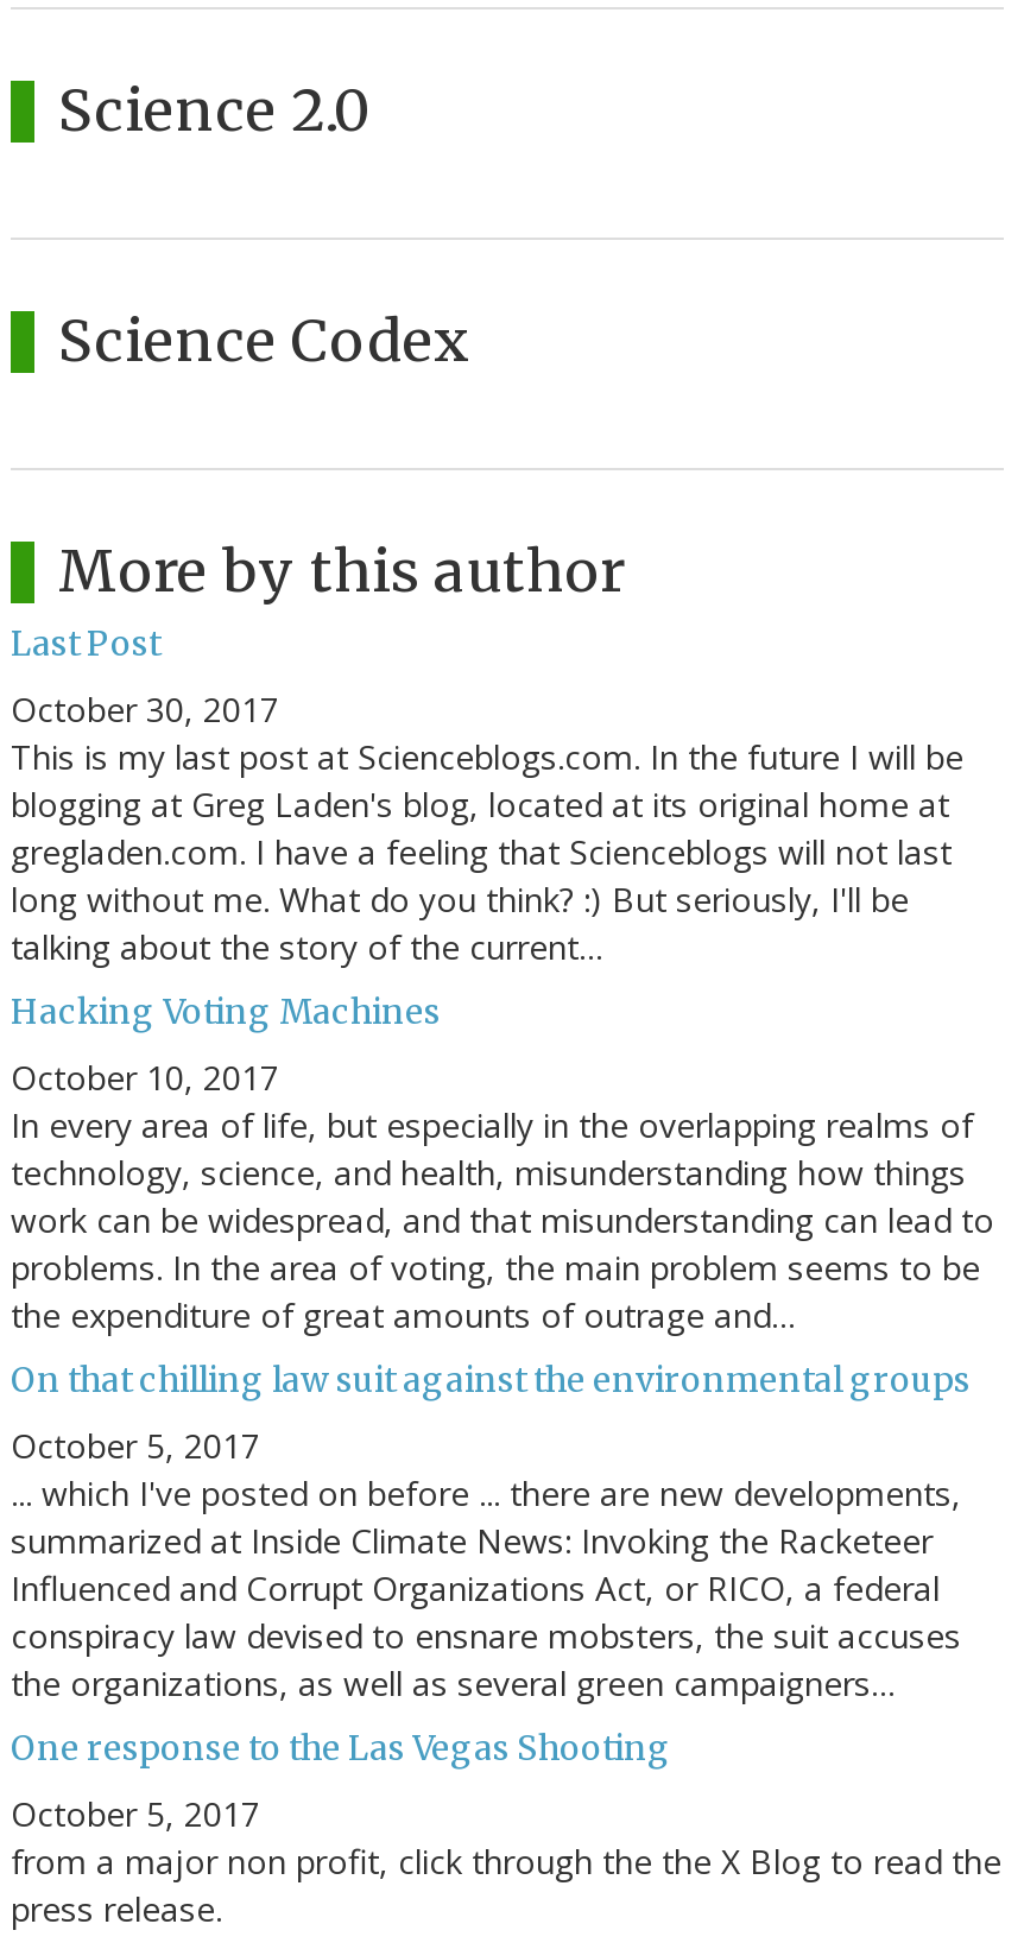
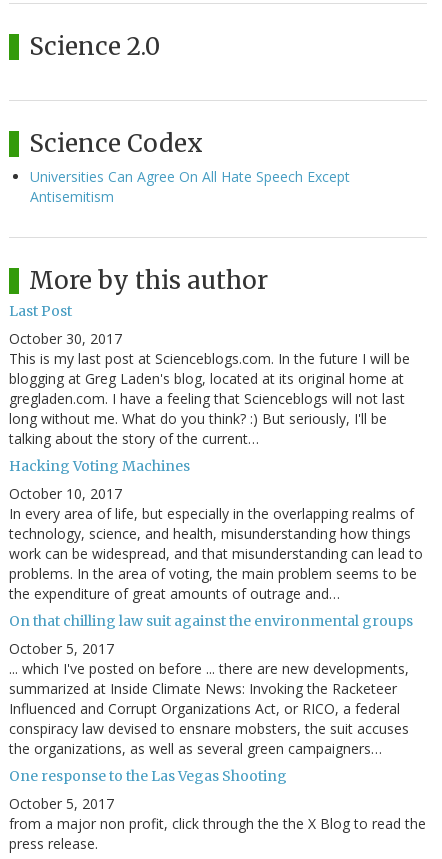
+ Universities Can Agree On All Hate Speech Except
+ Antisemitism
